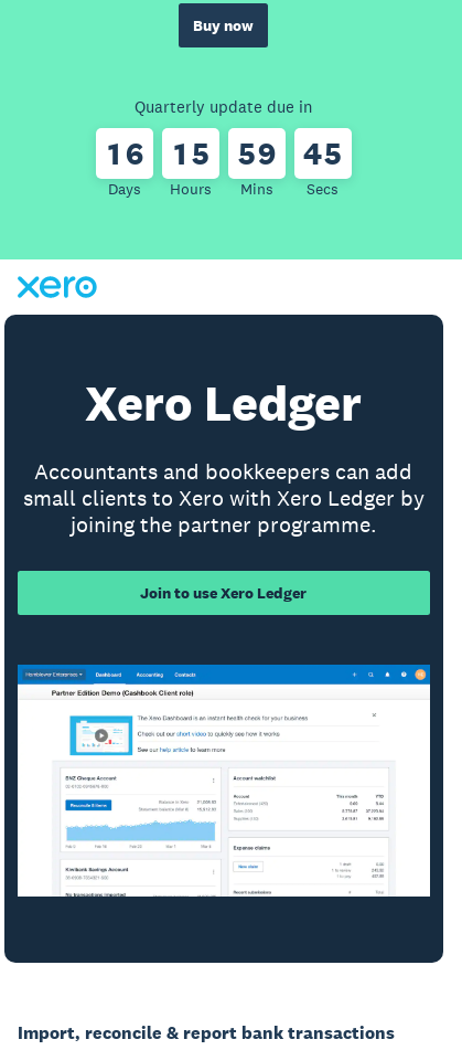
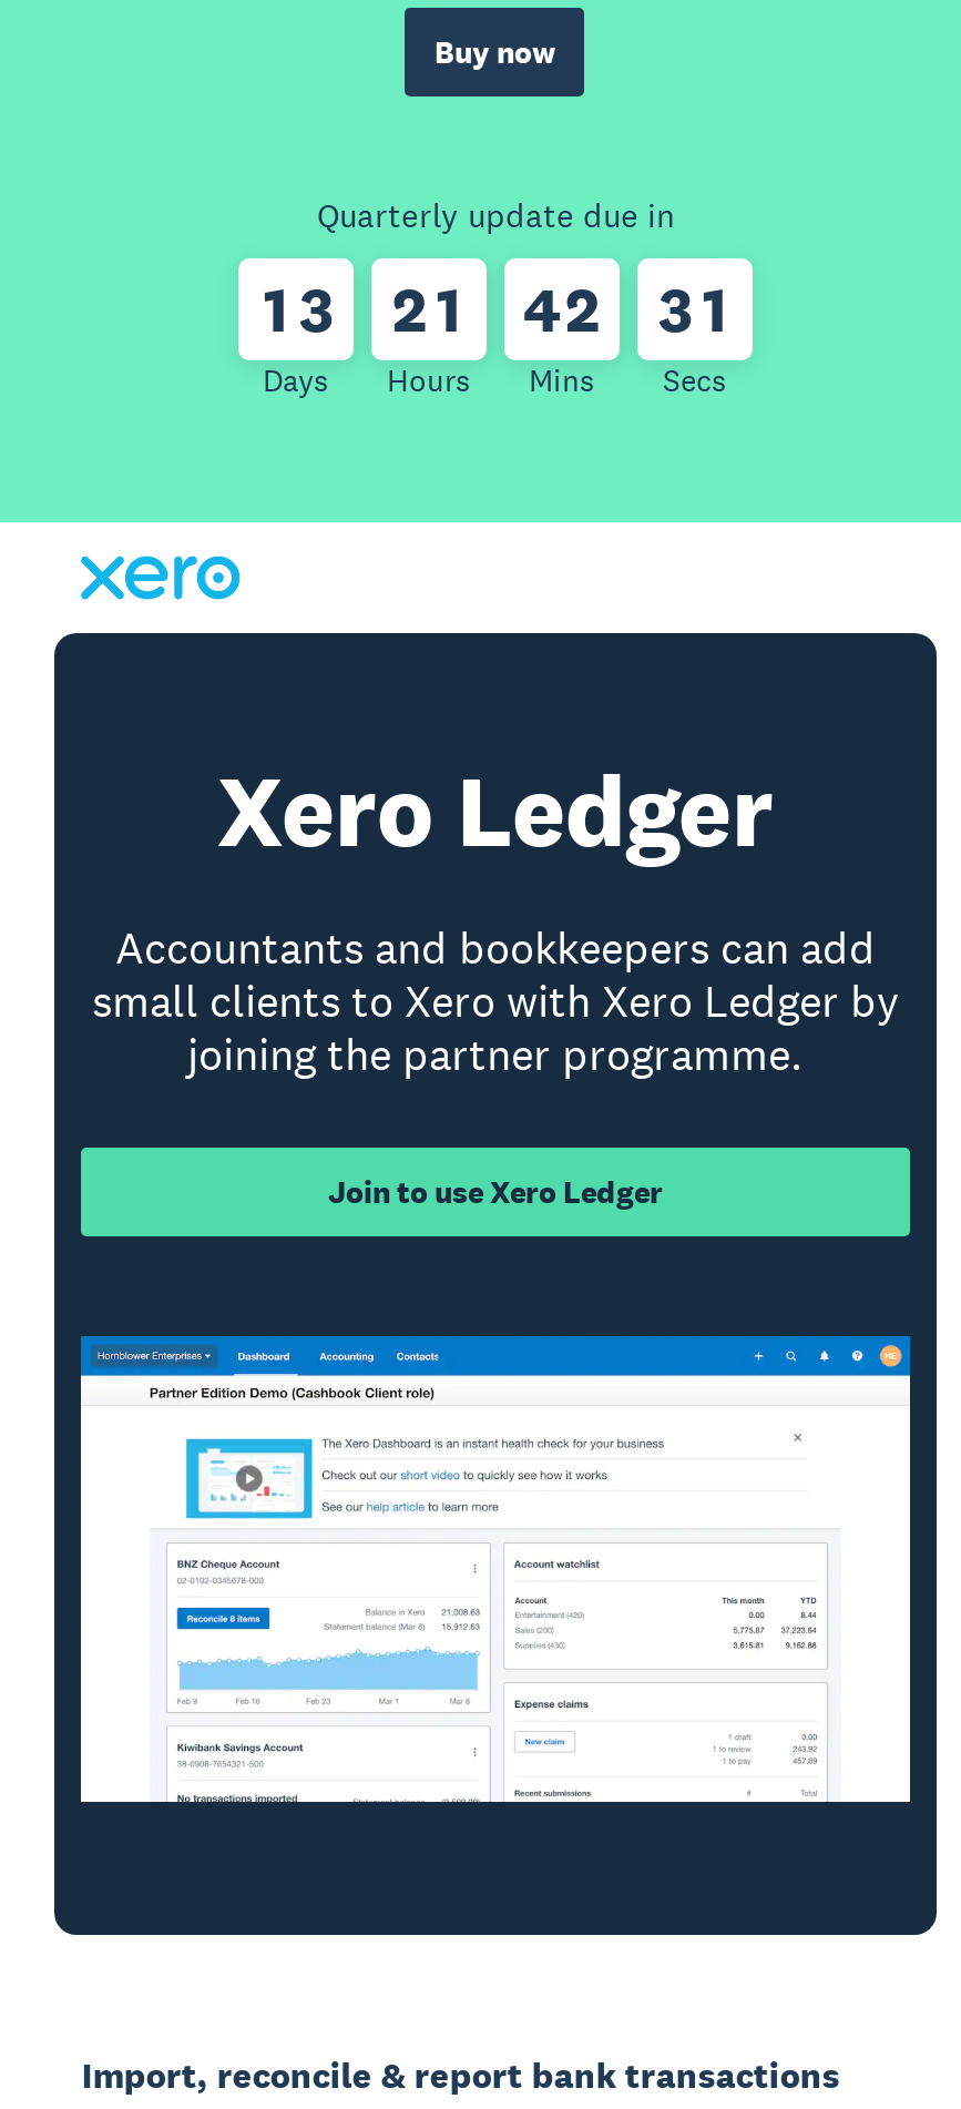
- 1 6
+ 1 3

- 1 5
+ 2 1

- 5 9
+ 4 2

- 4 5
+ 3 1
